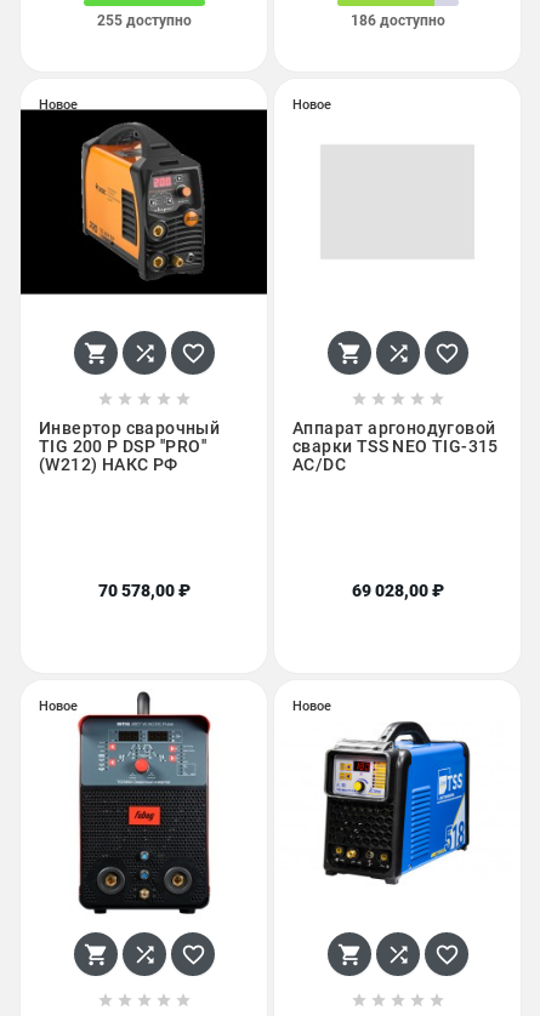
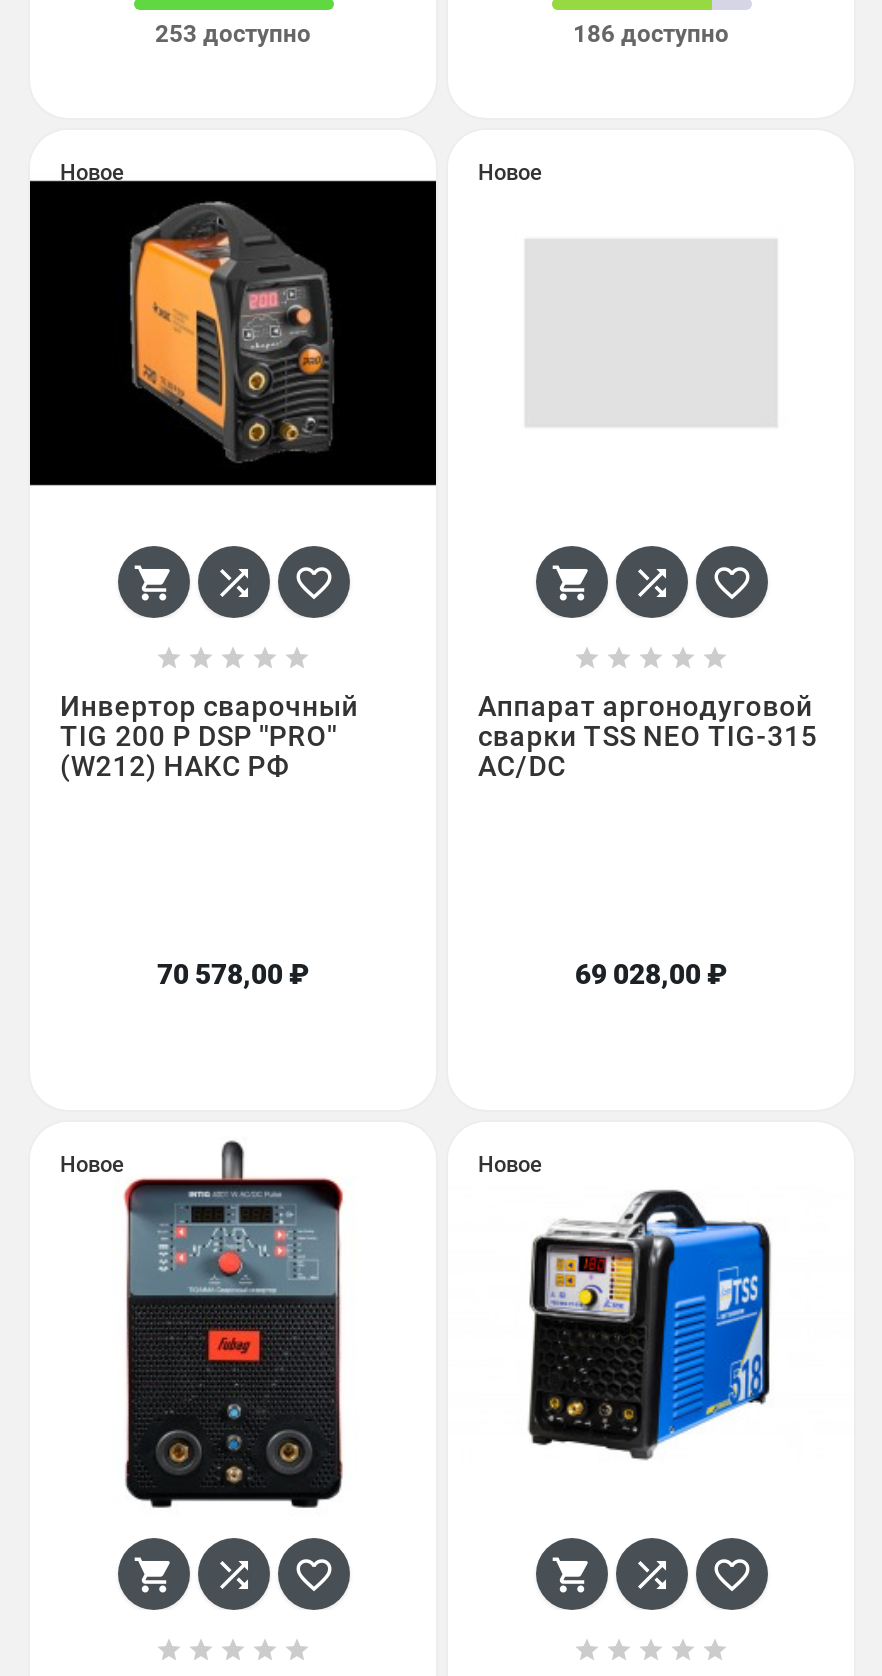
- 255 доступно
+ 253 доступно
